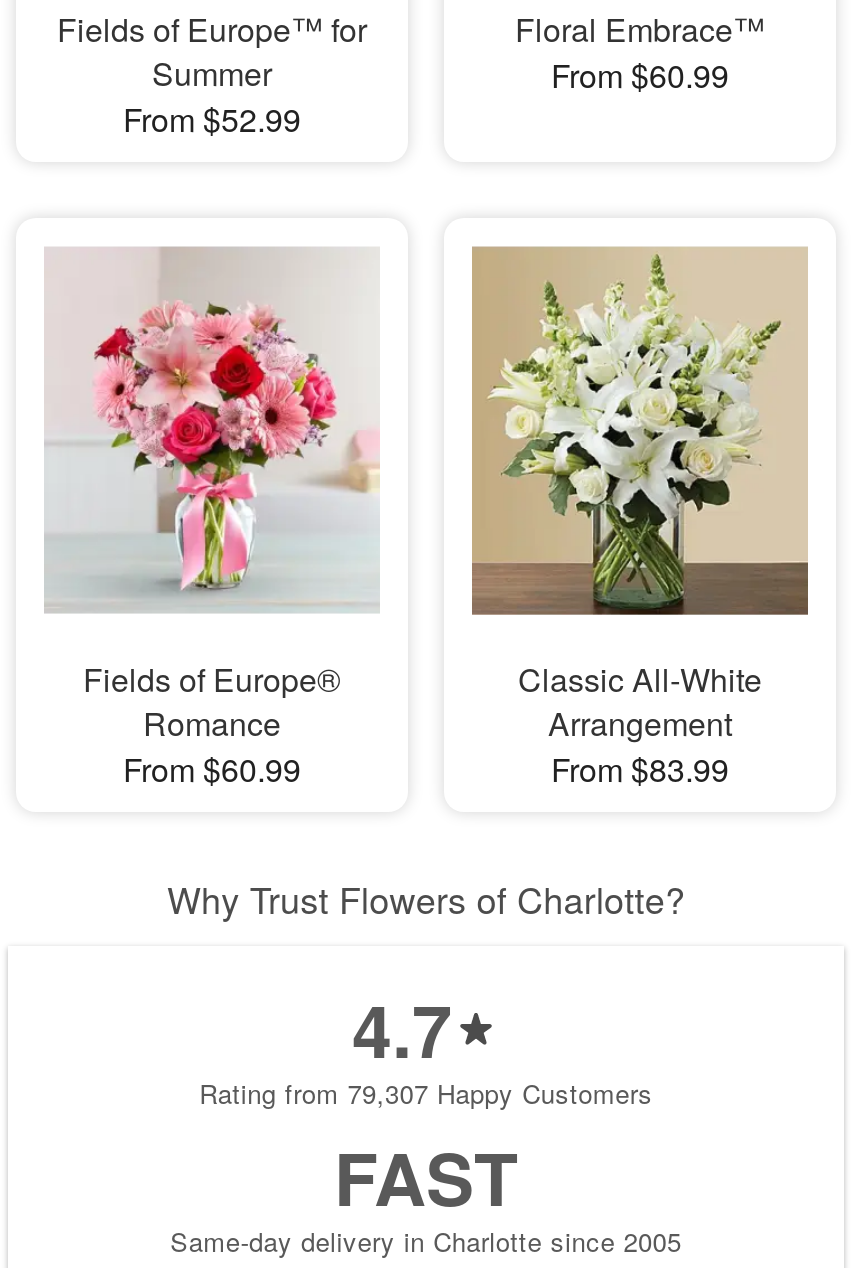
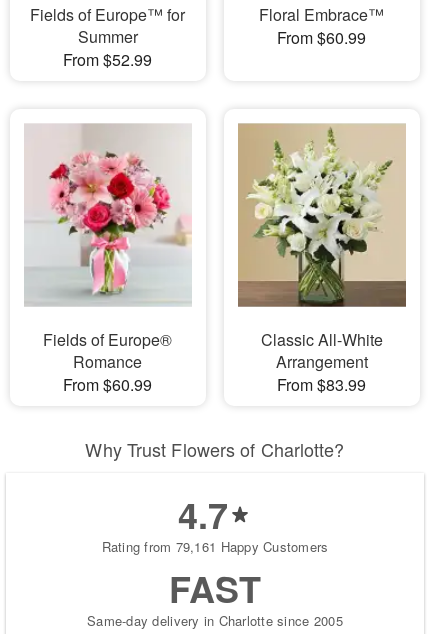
- Rating from 79,307 Happy Customers
+ Rating from 79,161 Happy Customers
